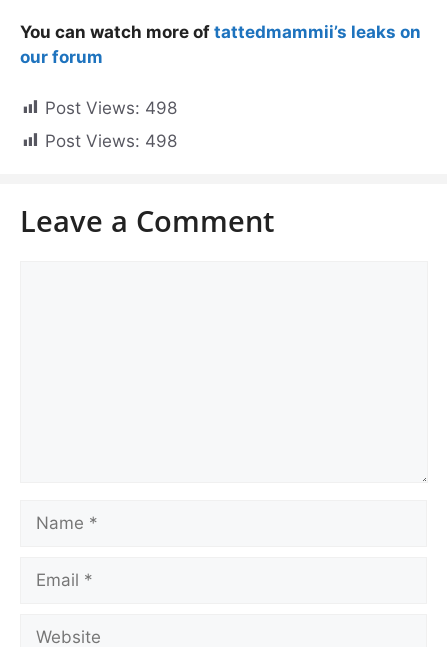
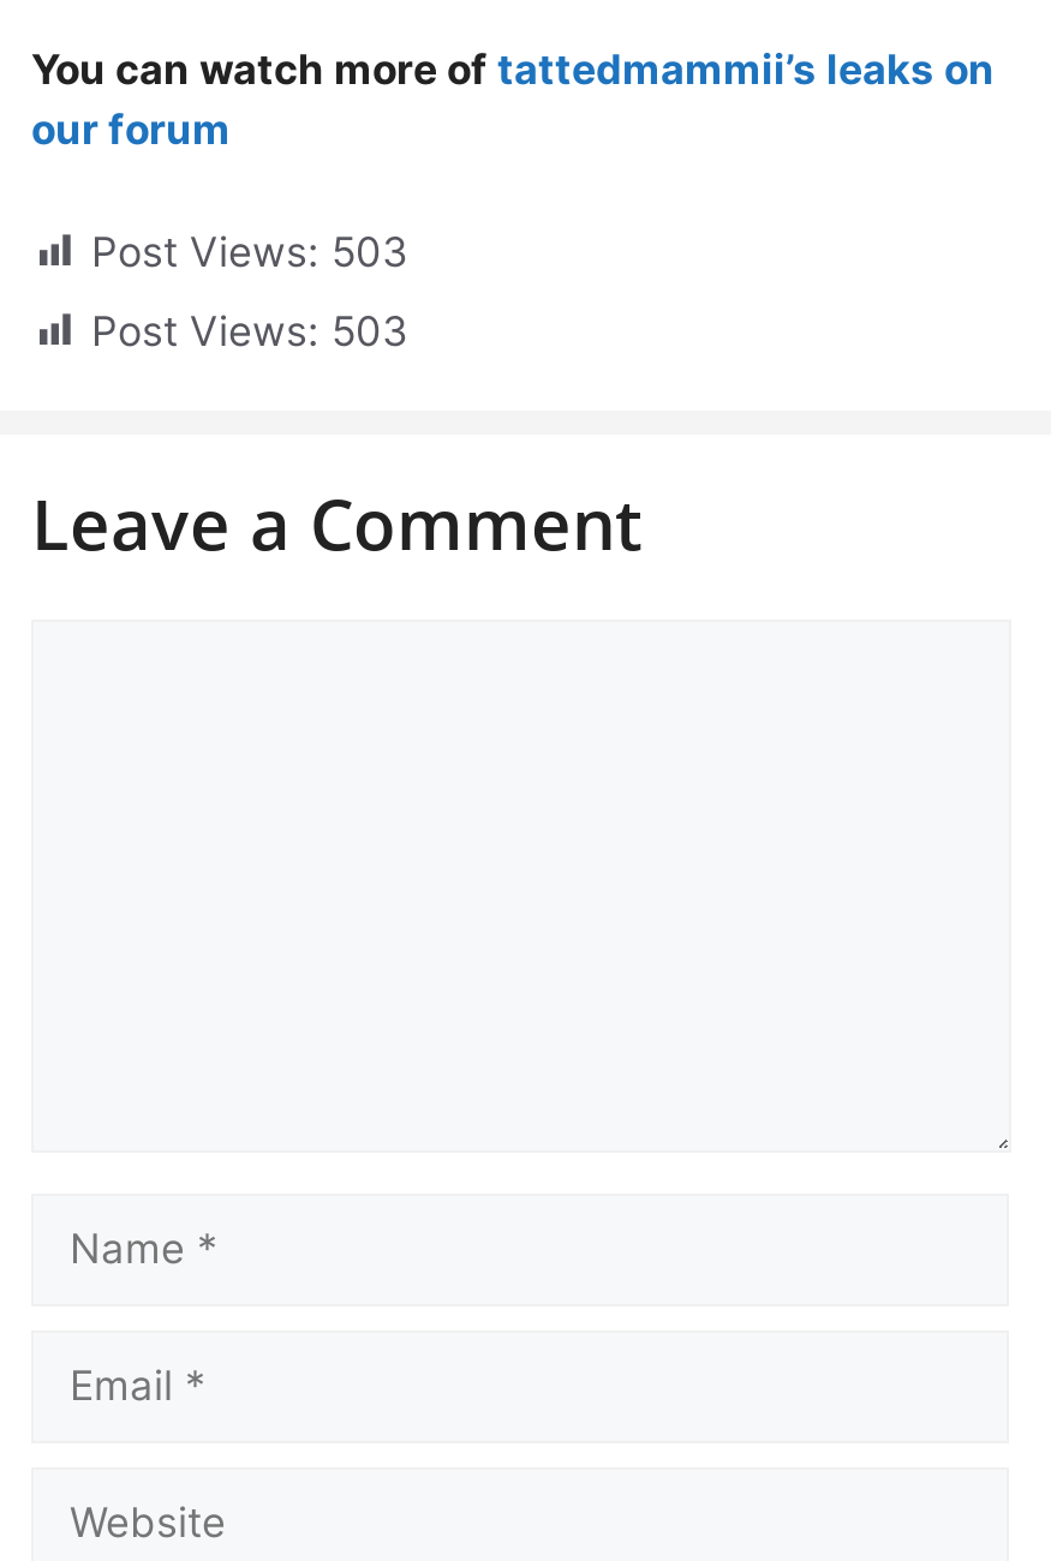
- Post Views: 498
+ Post Views: 503

- Post Views: 498
+ Post Views: 503
